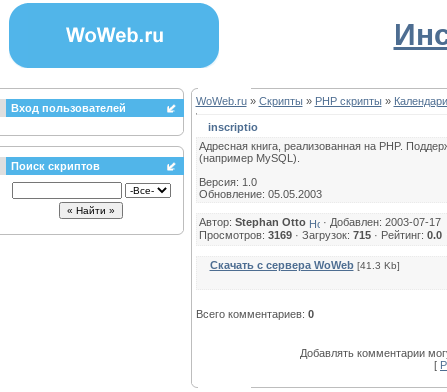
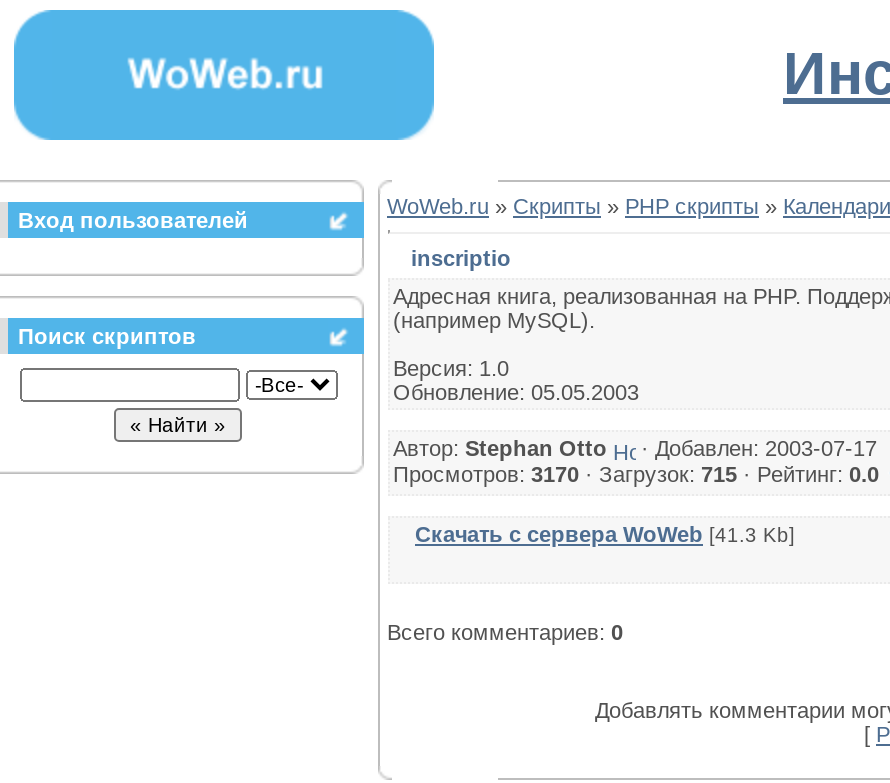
- Просмотров: 3169 · Загрузок: 715 · Рейтинг: 0.0
+ Просмотров: 3170 · Загрузок: 715 · Рейтинг: 0.0
